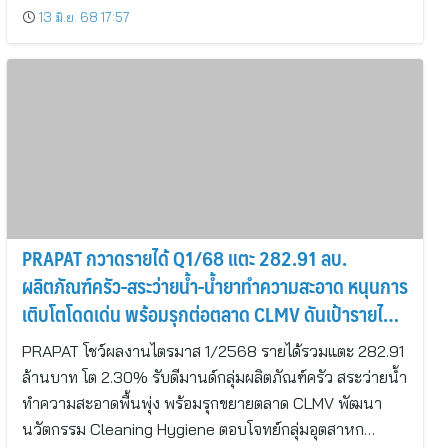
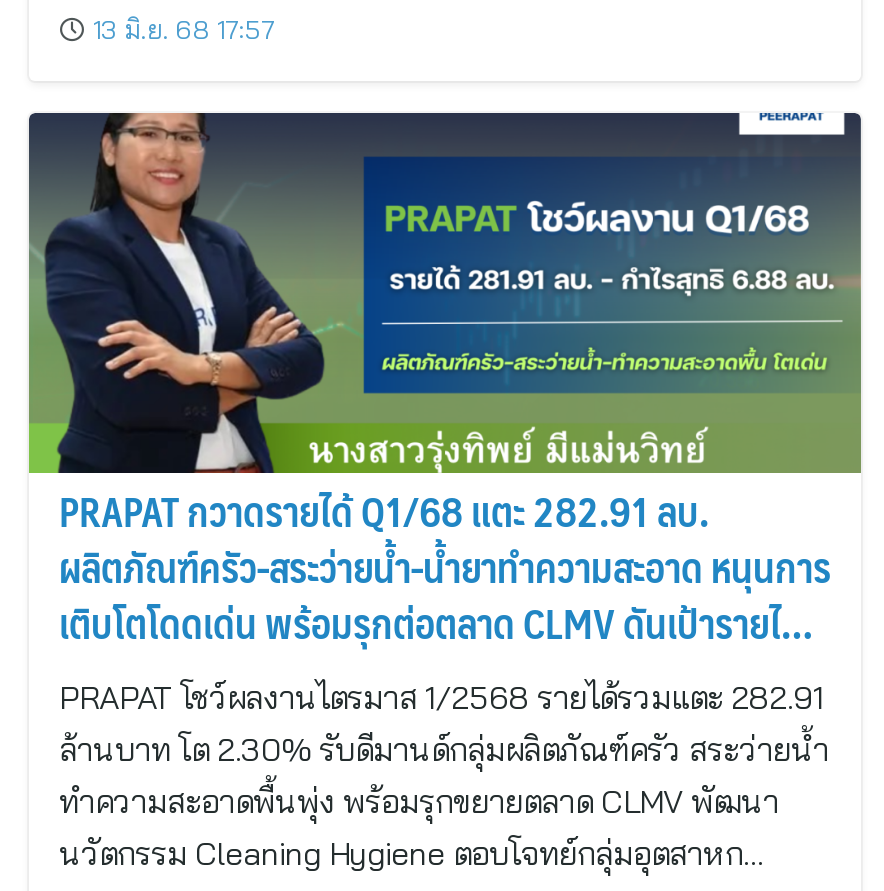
+ [image]
